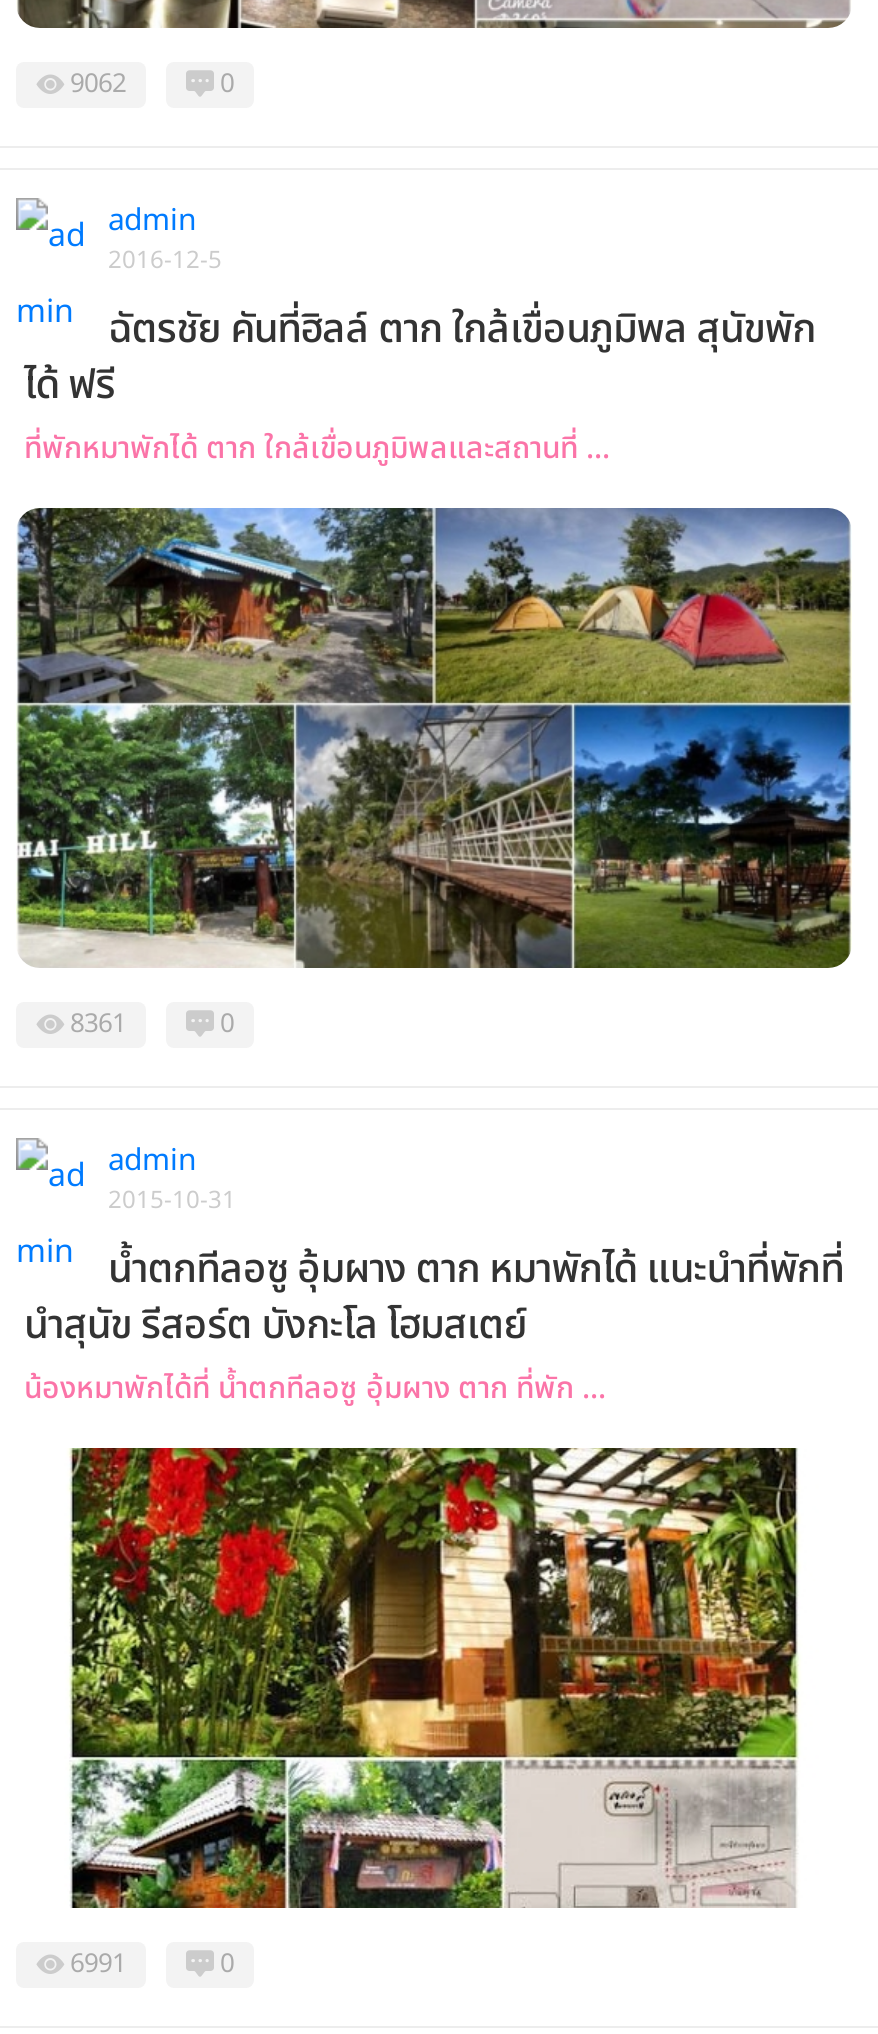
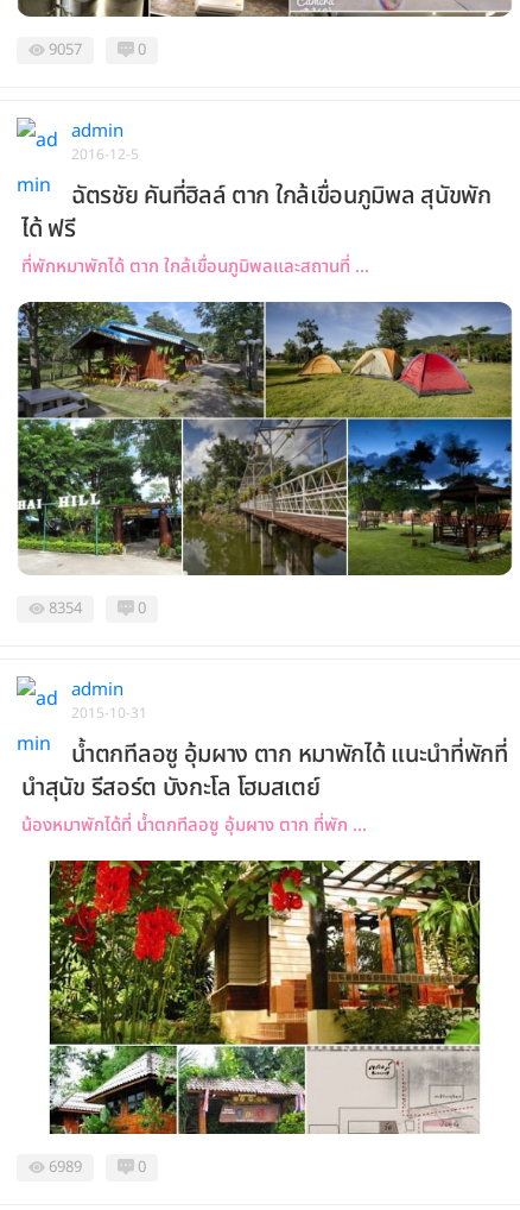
- 9062
+ 9057

- 8361
+ 8354

- 6991
+ 6989
